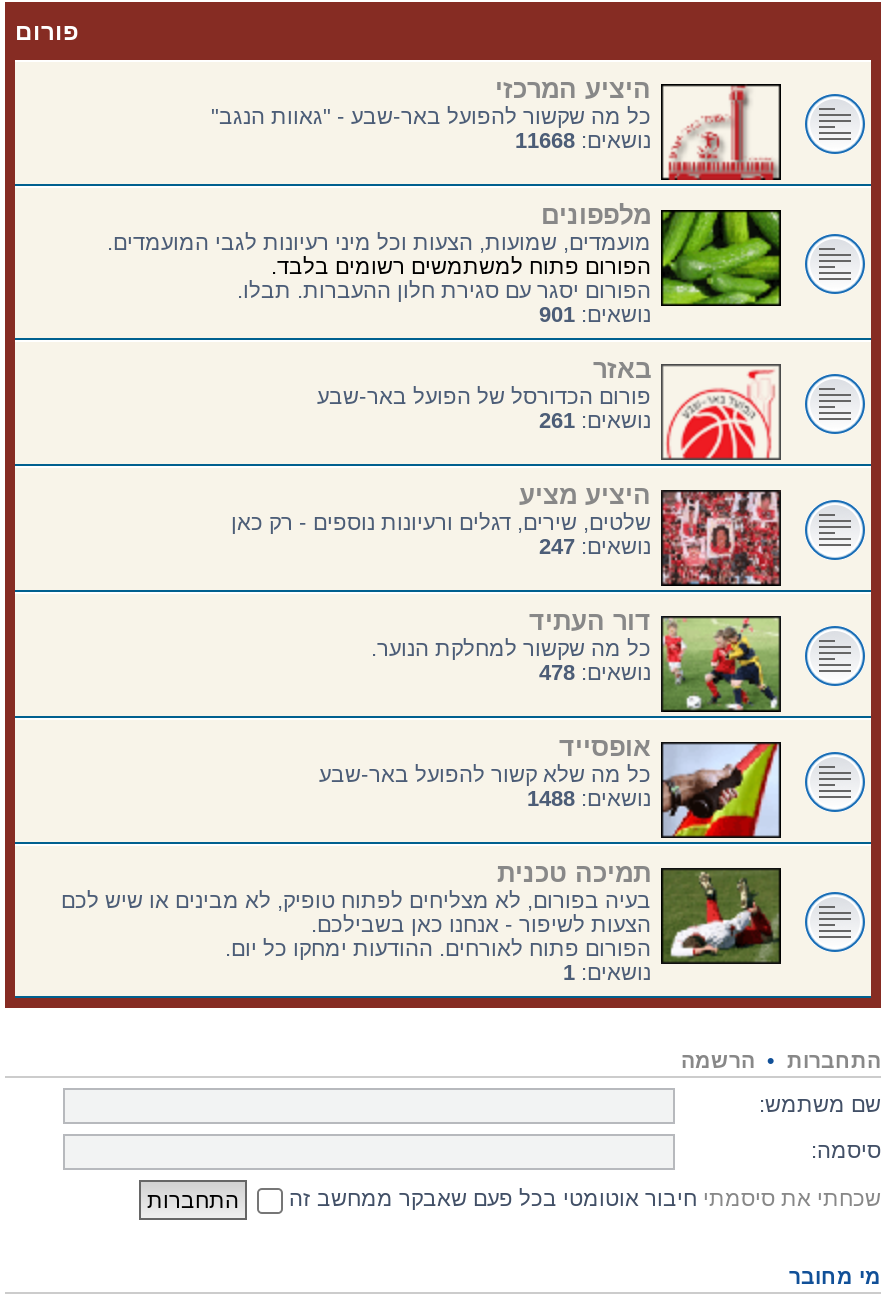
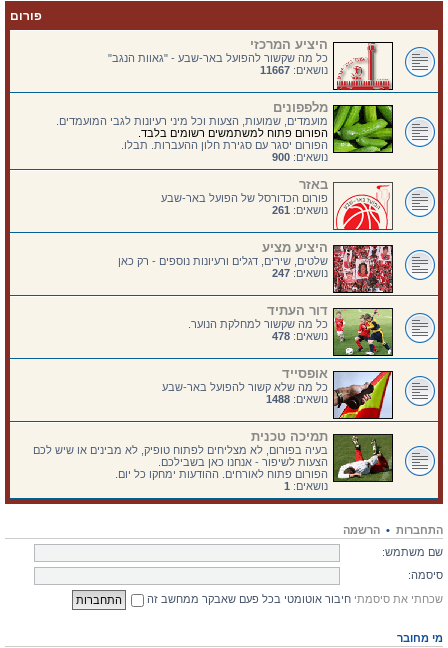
- נושאים: 11668
+ נושאים: 11667

- נושאים: 901
+ נושאים: 900
